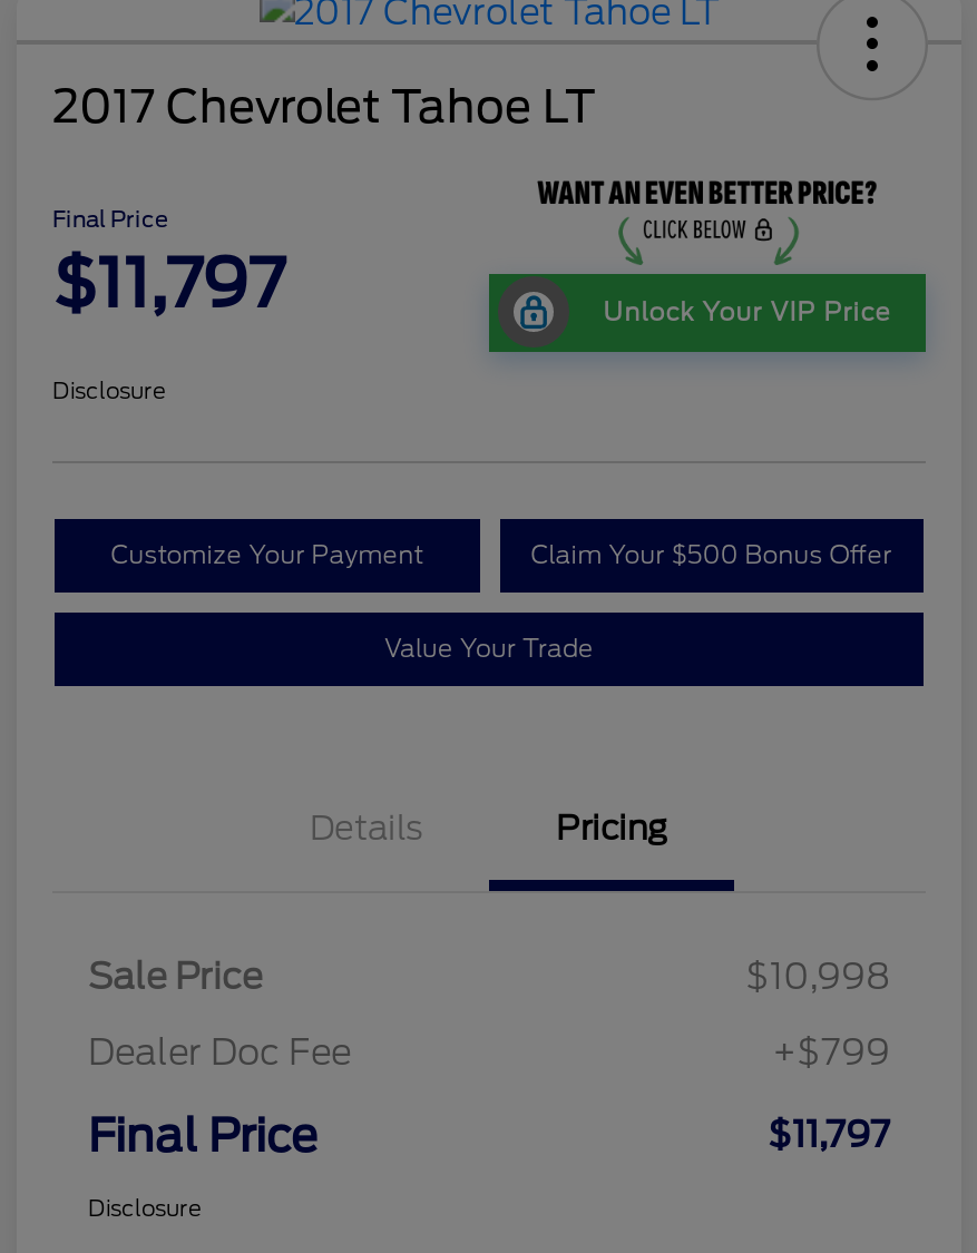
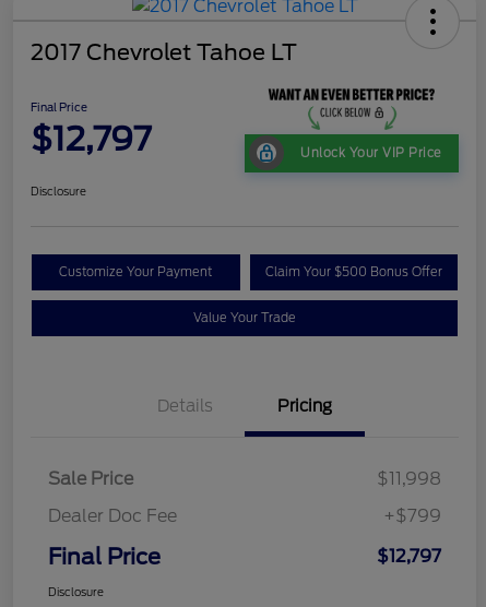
- $11,797
+ $12,797

- $10,998
+ $11,998

- $11,797
+ $12,797
